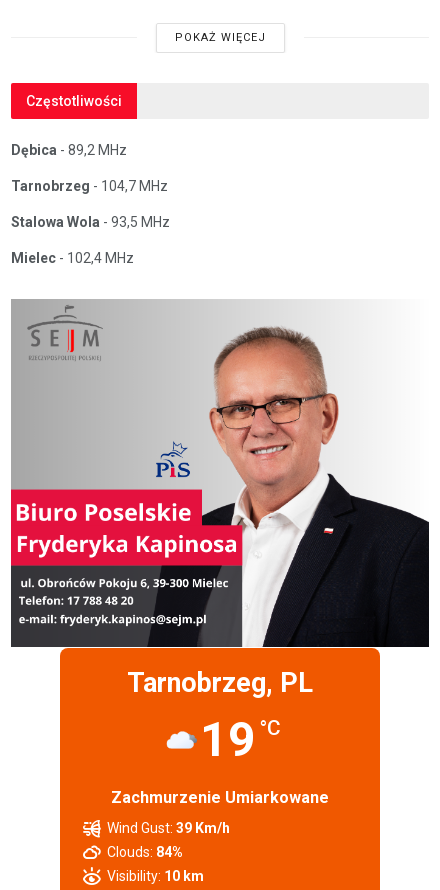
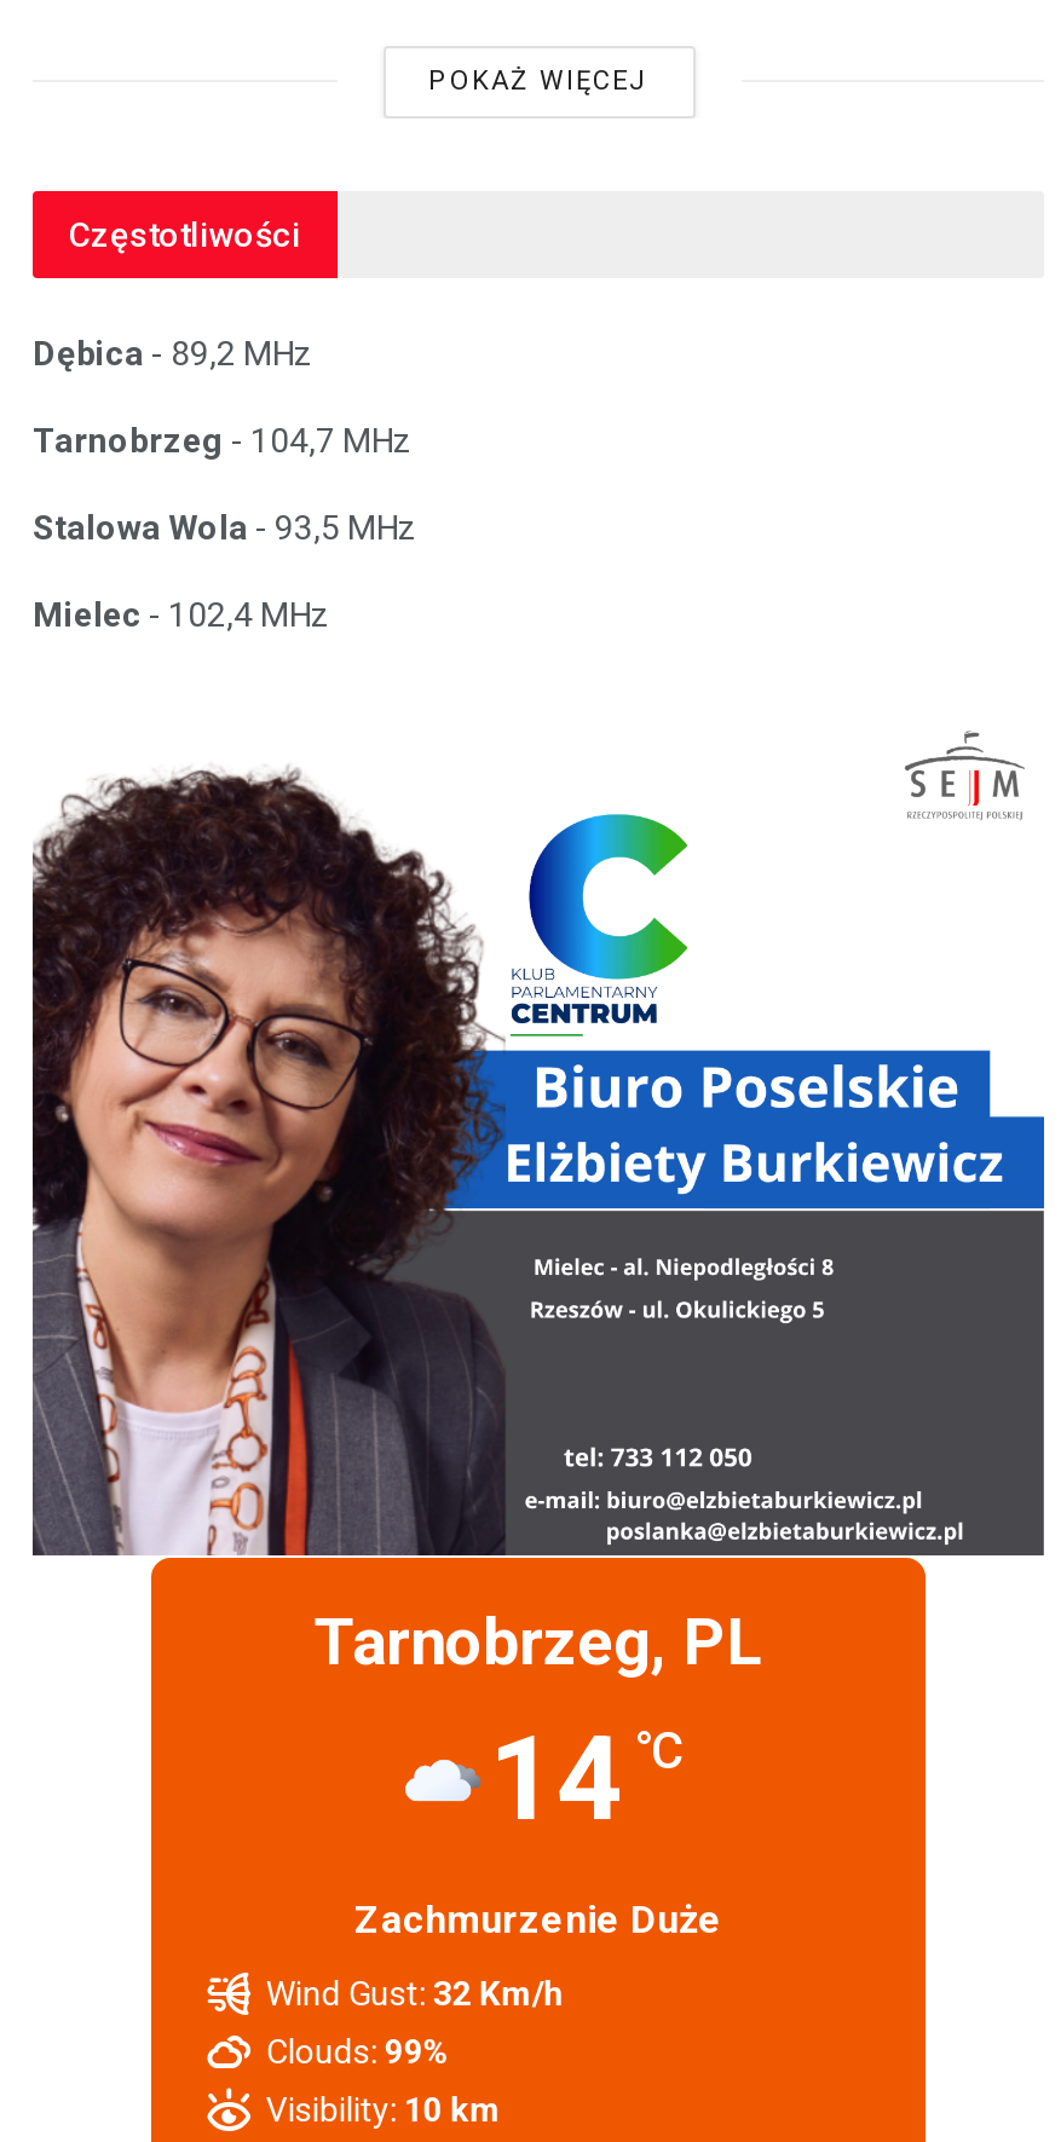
- [image]
+ [image]

- 19 °C
+ 14 °C

- Zachmurzenie Umiarkowane
+ Zachmurzenie Duże

- Wind Gust: 39 Km/h
+ Wind Gust: 32 Km/h

- Clouds: 84%
+ Clouds: 99%
